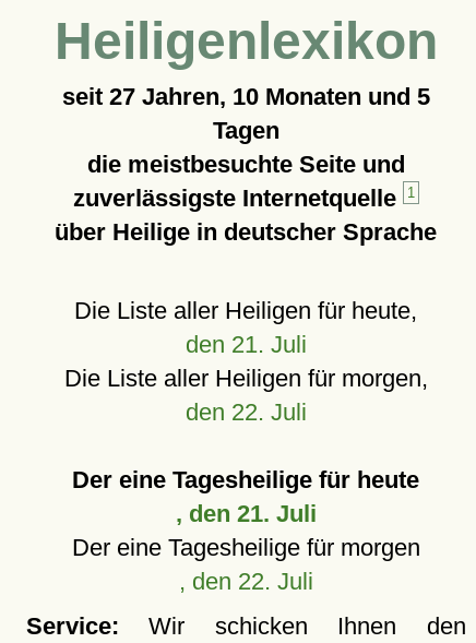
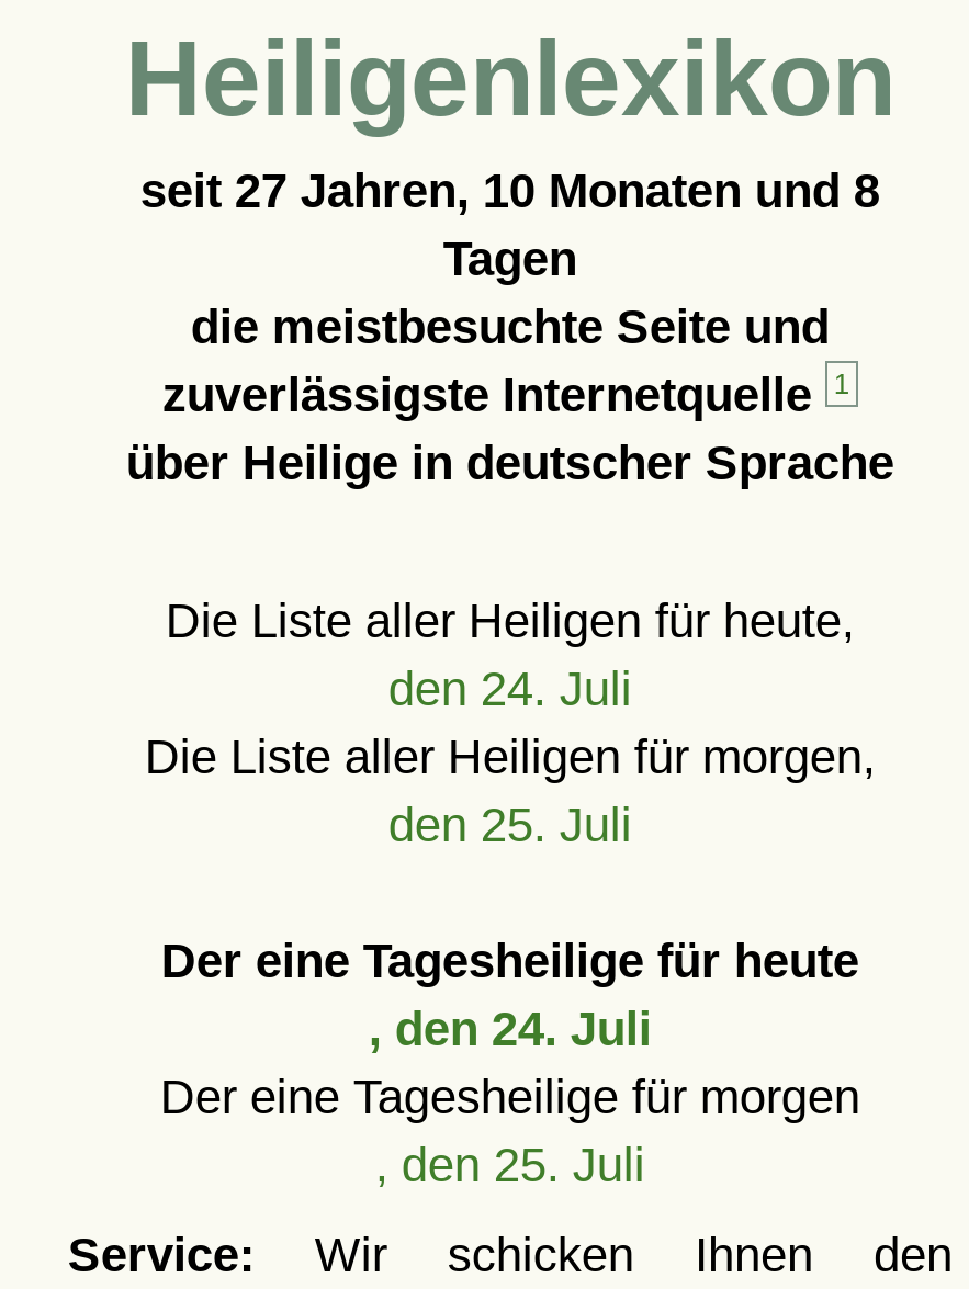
- seit 27 Jahren, 10 Monaten und 5
+ seit 27 Jahren, 10 Monaten und 8

- den 21. Juli
+ den 24. Juli

- den 22. Juli
+ den 25. Juli

- , den 21. Juli
+ , den 24. Juli

- , den 22. Juli
+ , den 25. Juli
